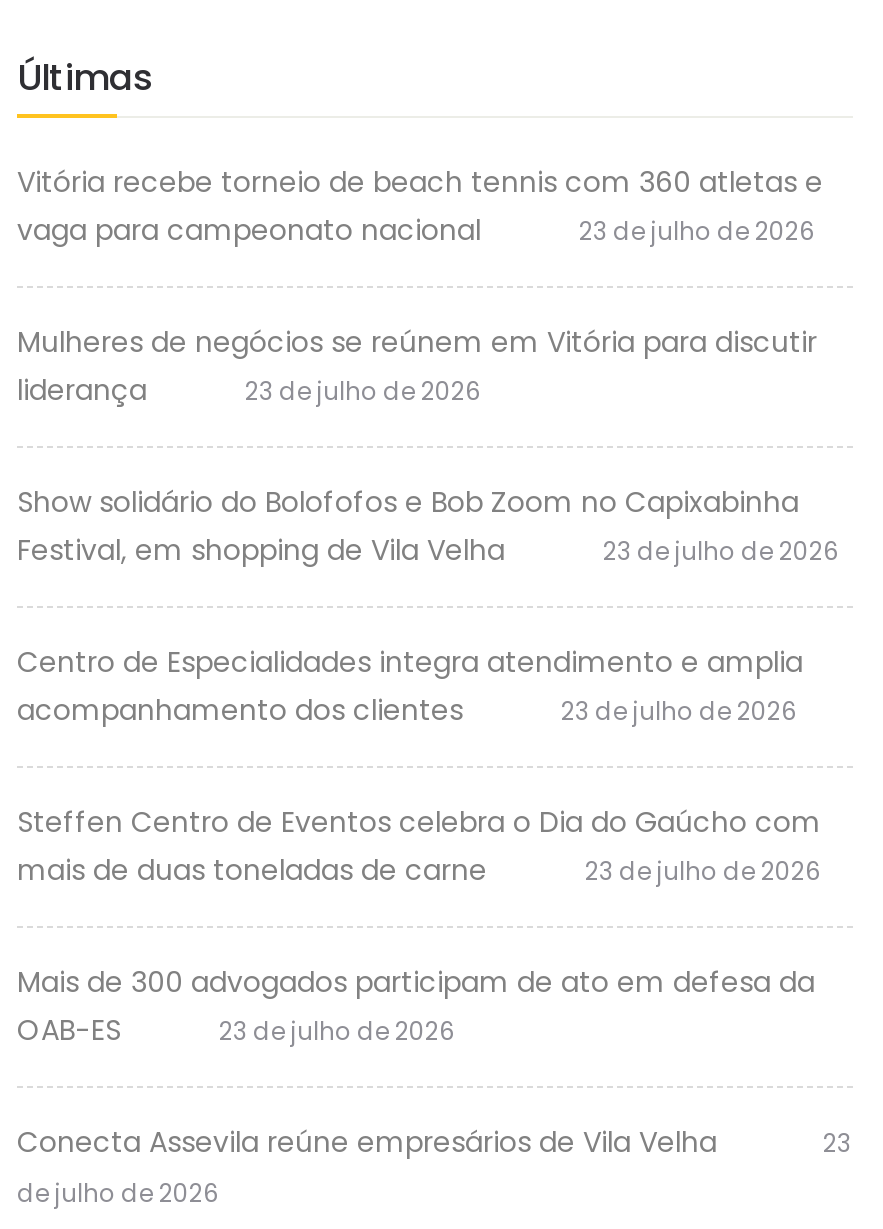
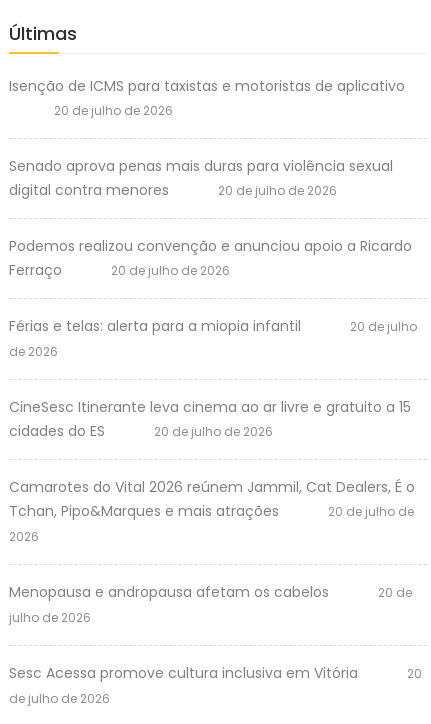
- Vitória recebe torneio de beach tennis com 360 atletas e
- vaga para campeonato nacional
- 23 de julho de 2026
- Mulheres de negócios se reúnem em Vitória para discutir
- liderança
- 23 de julho de 2026
- Show solidário do Bolofofos e Bob Zoom no Capixabinha
- Festival, em shopping de Vila Velha
- 23 de julho de 2026
- Centro de Especialidades integra atendimento e amplia
- acompanhamento dos clientes
- 23 de julho de 2026
- Steffen Centro de Eventos celebra o Dia do Gaúcho com
- mais de duas toneladas de carne
- 23 de julho de 2026
- Mais de 300 advogados participam de ato em defesa da
- OAB-ES
- 23 de julho de 2026
- Conecta Assevila reúne empresários de Vila Velha
- 23
+ Isenção de ICMS para taxistas e motoristas de aplicativo
+ 20 de julho de 2026
+ Senado aprova penas mais duras para violência sexual
+ digital contra menores
+ 20 de julho de 2026
+ Podemos realizou convenção e anunciou apoio a Ricardo
+ Ferraço
+ 20 de julho de 2026
+ Férias e telas: alerta para a miopia infantil
+ 20 de julho
+ de 2026
+ CineSesc Itinerante leva cinema ao ar livre e gratuito a 15
+ cidades do ES
+ 20 de julho de 2026
+ Camarotes do Vital 2026 reúnem Jammil, Cat Dealers, É o
+ Tchan, Pipo&Marques e mais atrações
+ 20 de julho de
+ 2026
+ Menopausa e andropausa afetam os cabelos
+ 20 de
+ julho de 2026
+ Sesc Acessa promove cultura inclusiva em Vitória
+ 20
